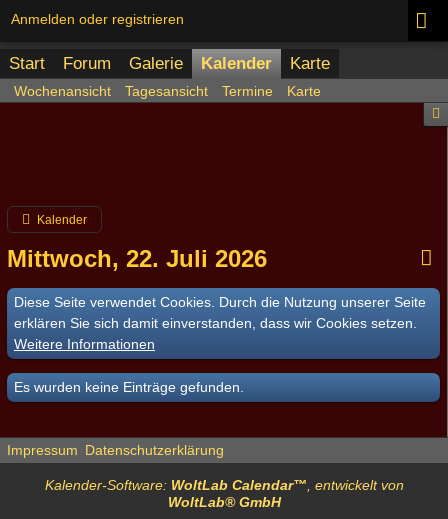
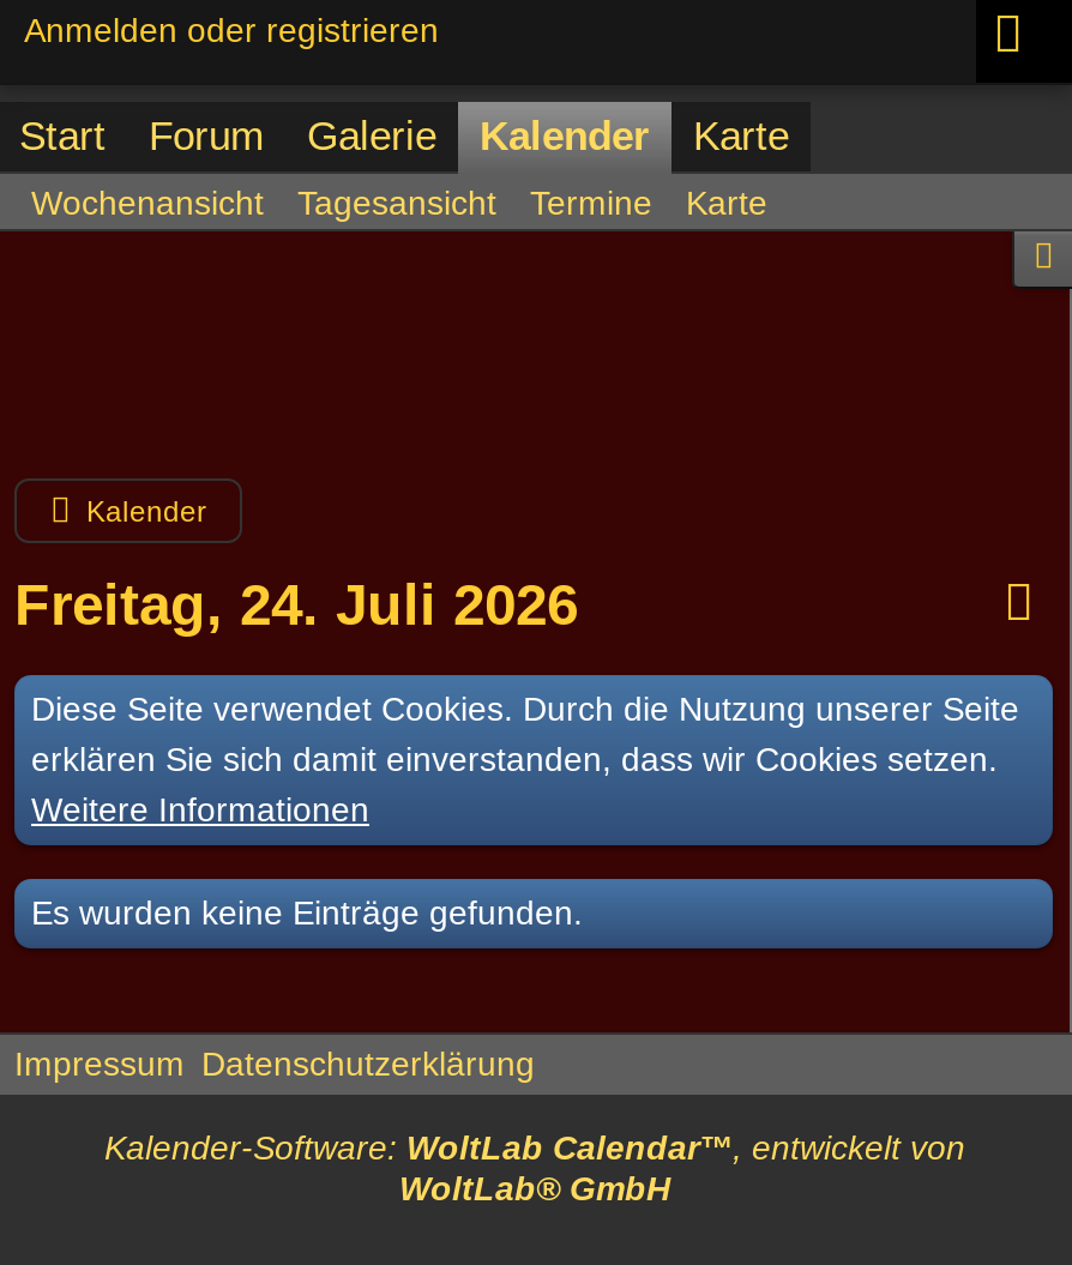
- Mittwoch, 22. Juli 2026
+ Freitag, 24. Juli 2026
